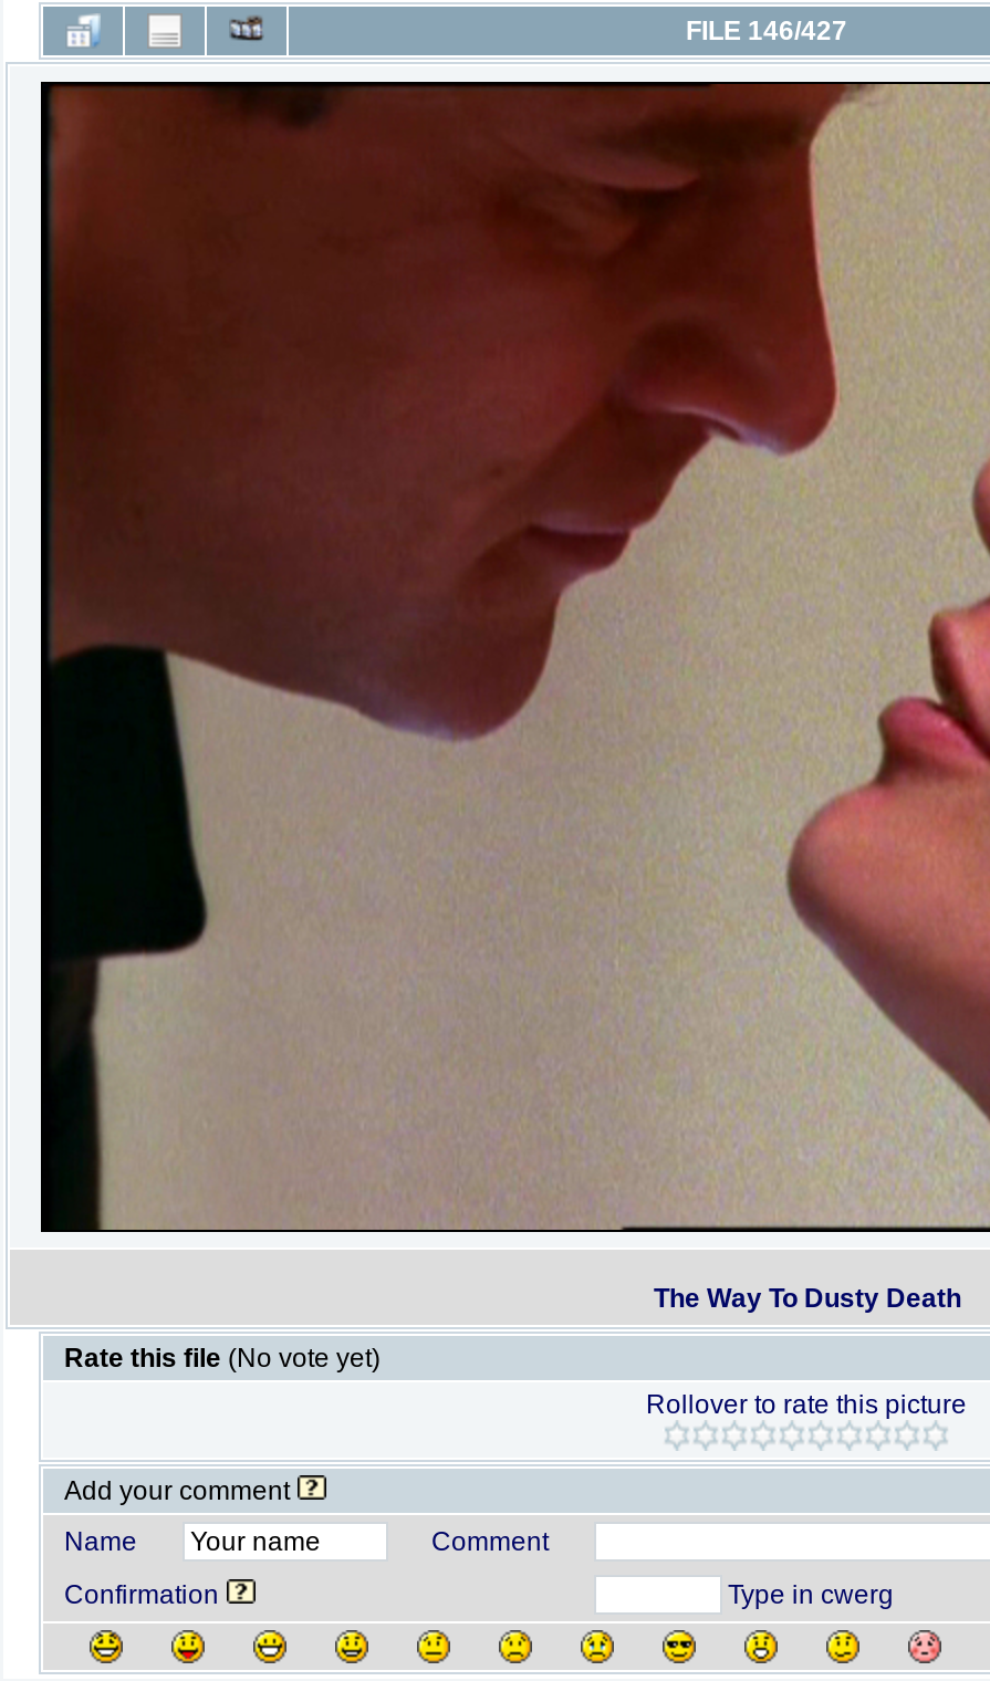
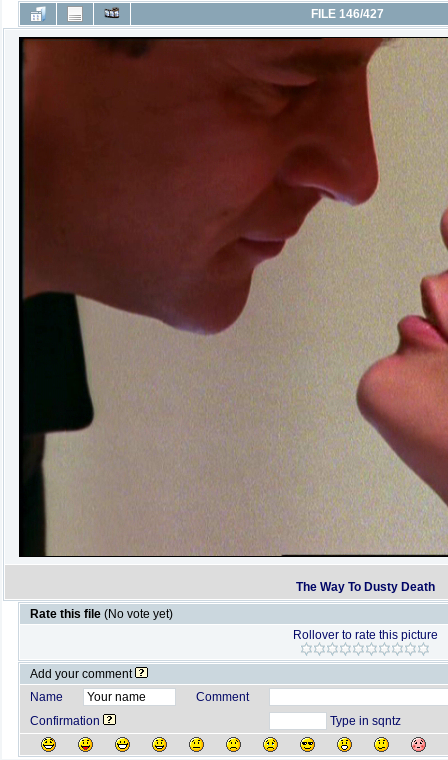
- Type in cwerg
+ Type in sqntz
